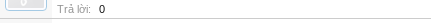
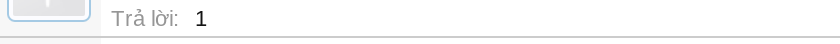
- Trả lời: 0
+ Trả lời: 1
